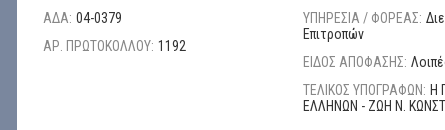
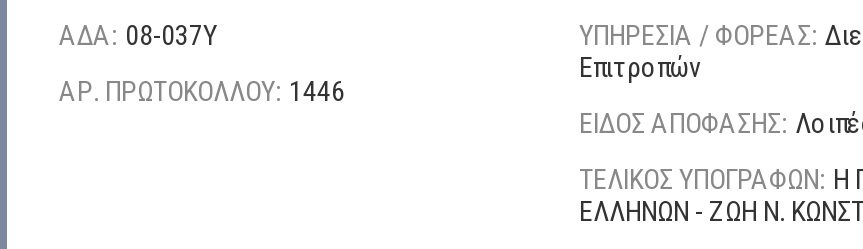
- ΑΔΑ: 04-0379
+ ΑΔΑ: 08-037Υ

- ΑΡ. ΠΡΩΤΟΚΟΛΛΟΥ: 1192
+ ΑΡ. ΠΡΩΤΟΚΟΛΛΟΥ: 1446
